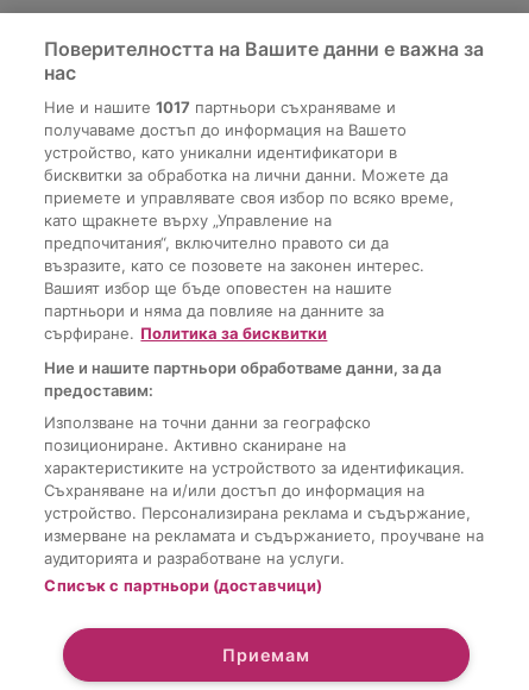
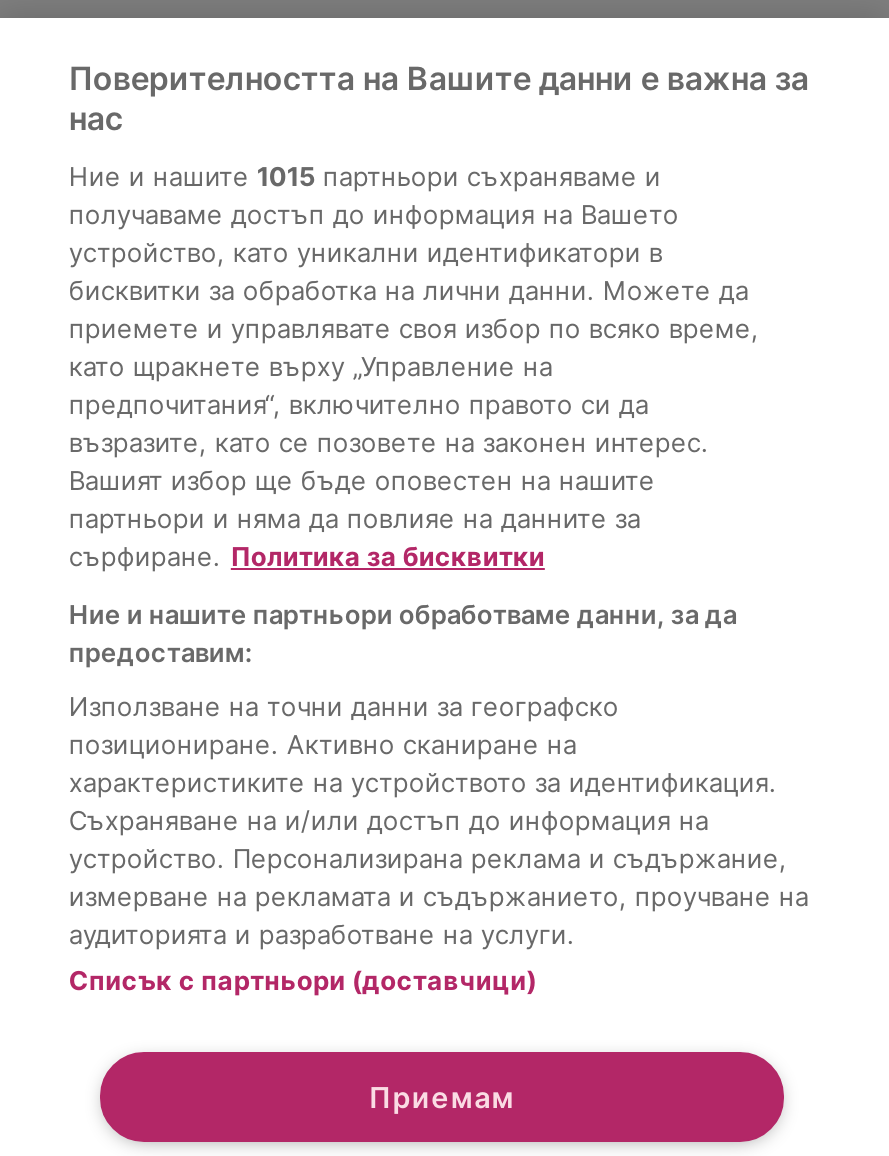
- Ние и нашите 1017 партньори съхраняваме и
+ Ние и нашите 1015 партньори съхраняваме и
